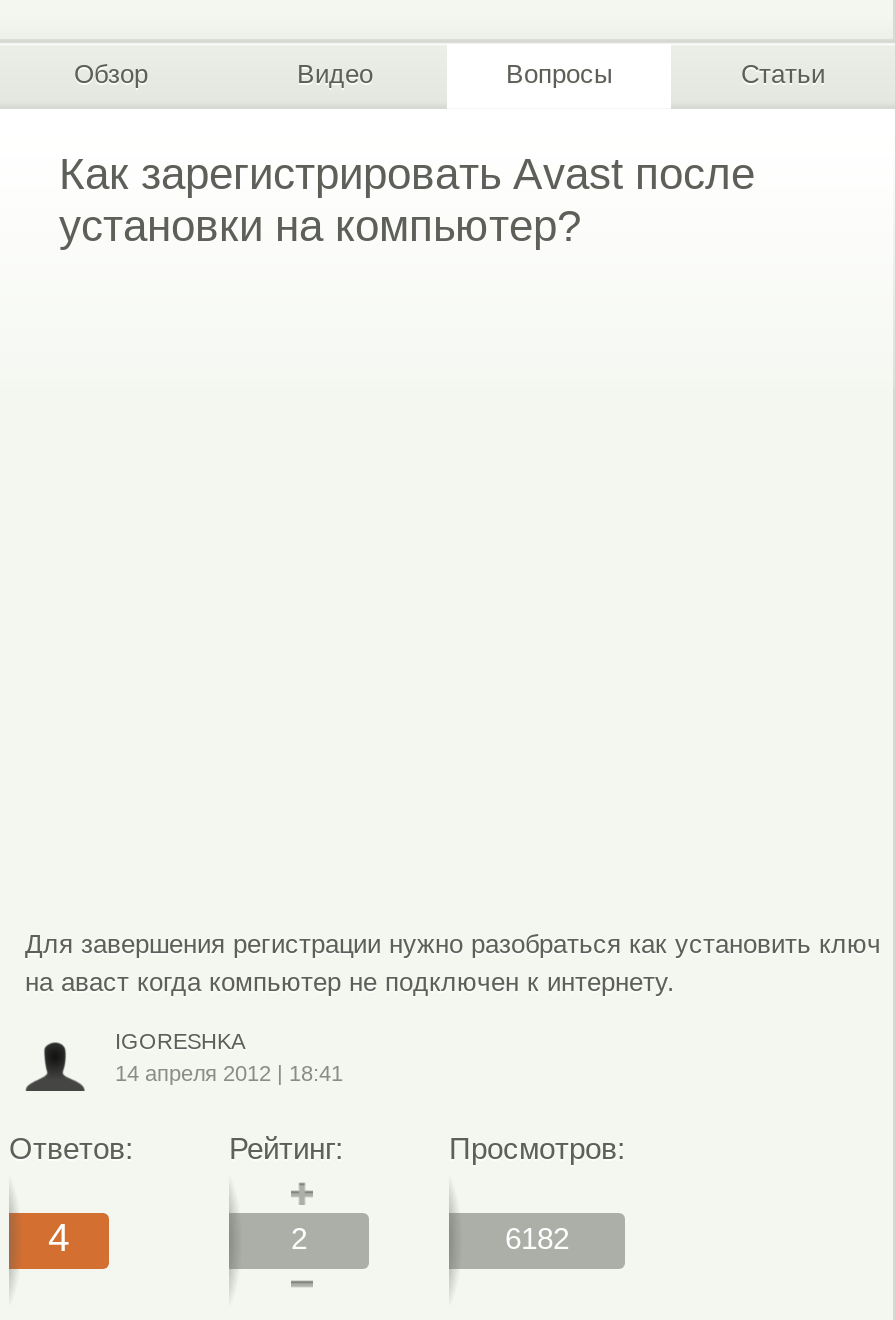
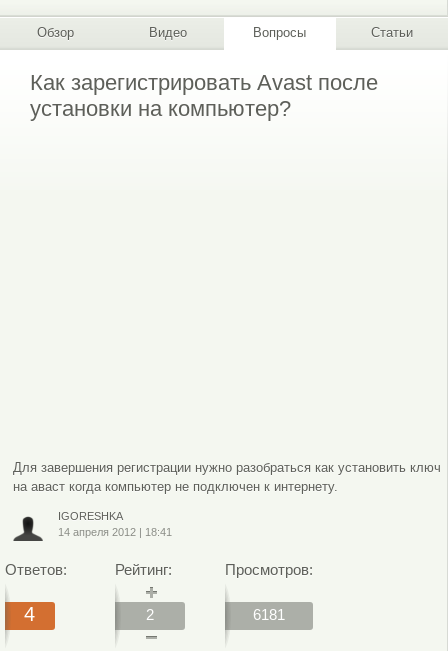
- 6182
+ 6181
